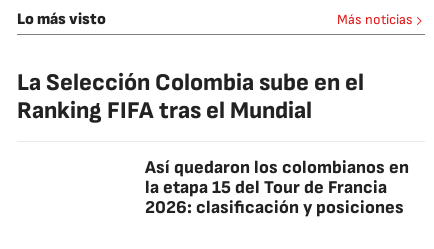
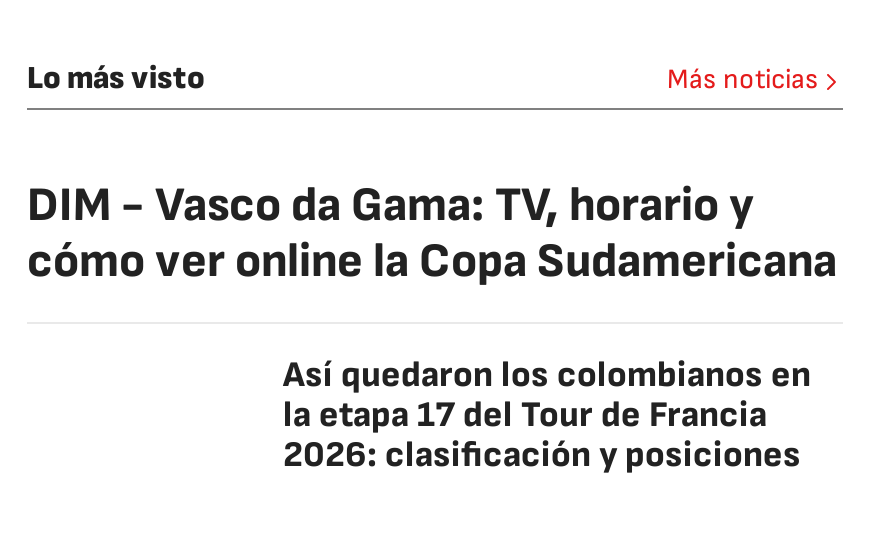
- La Selección Colombia sube en el
- Ranking FIFA tras el Mundial
+ DIM - Vasco da Gama: TV, horario y
+ cómo ver online la Copa Sudamericana

- la etapa 15 del Tour de Francia
+ la etapa 17 del Tour de Francia
